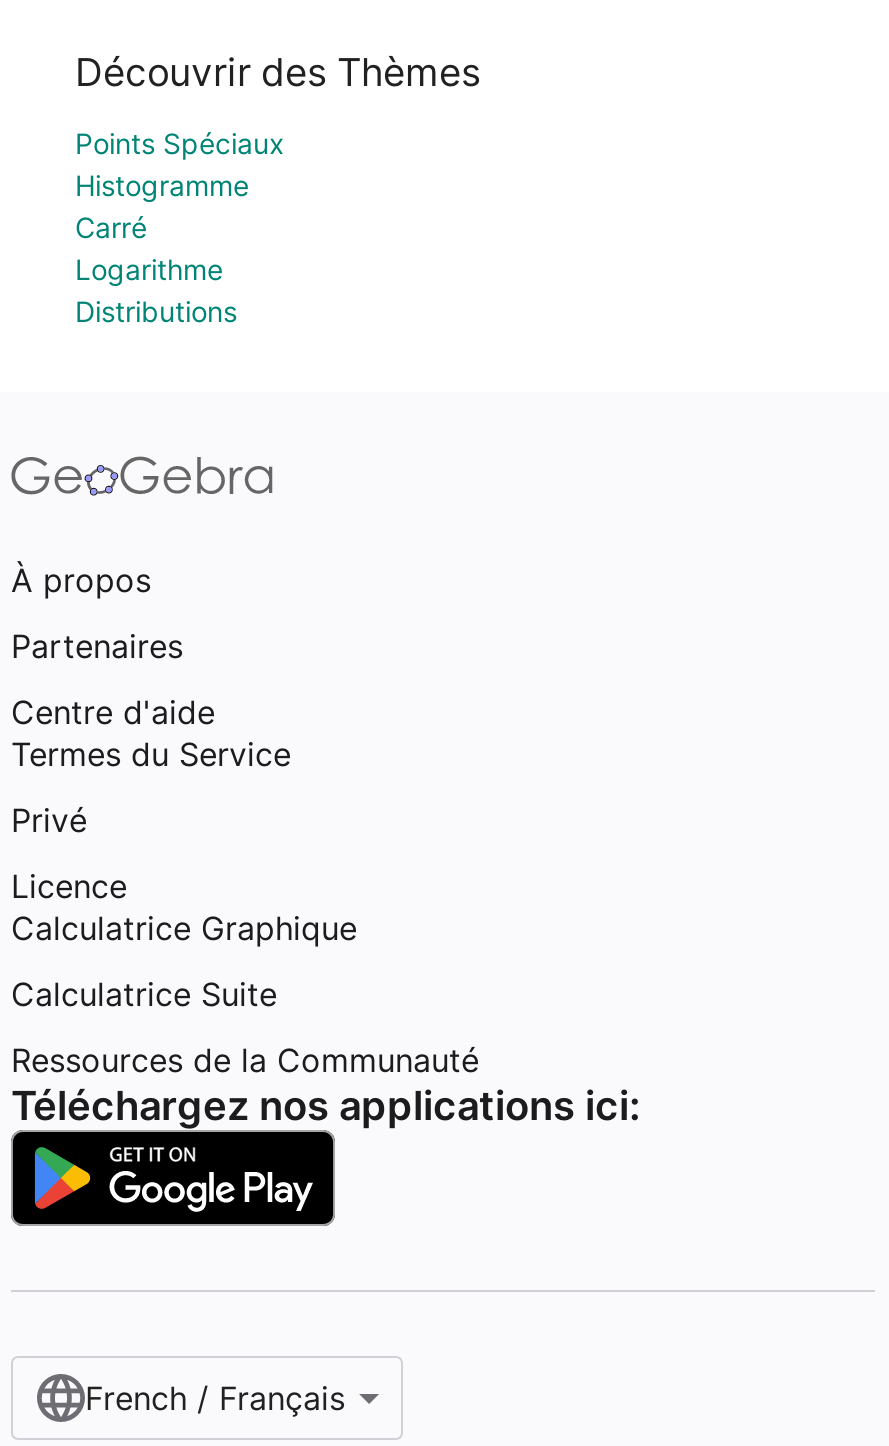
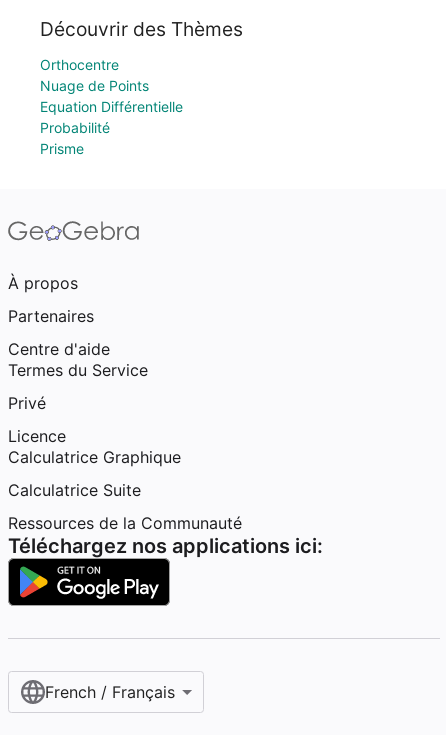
- Points Spéciaux
- Histogramme
- Carré
- Logarithme
- Distributions
+ Orthocentre
+ Nuage de Points
+ Equation Différentielle
+ Probabilité
+ Prisme
